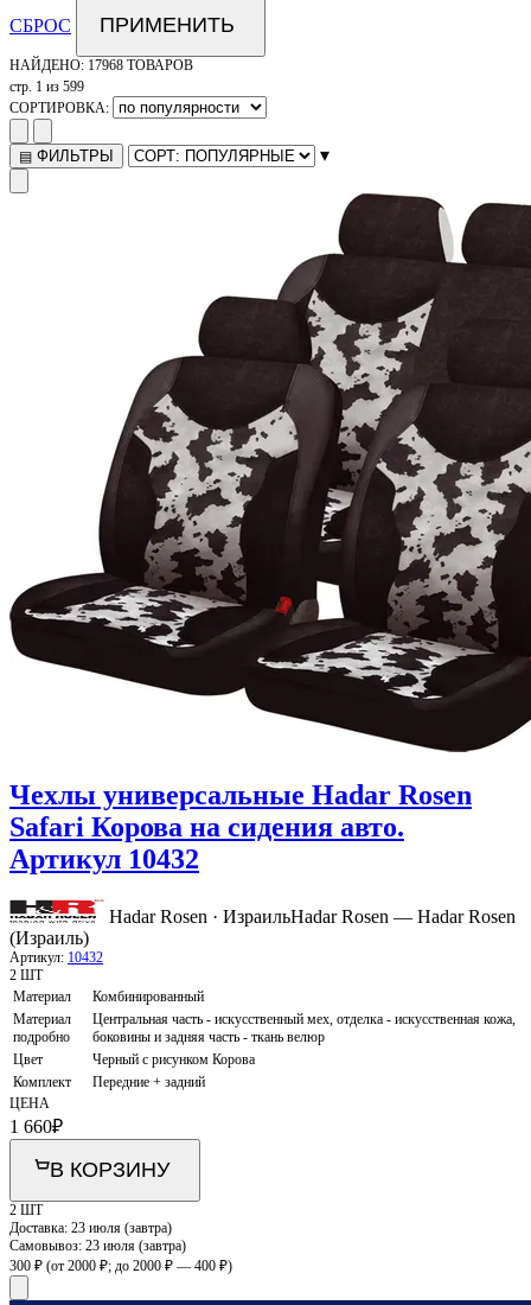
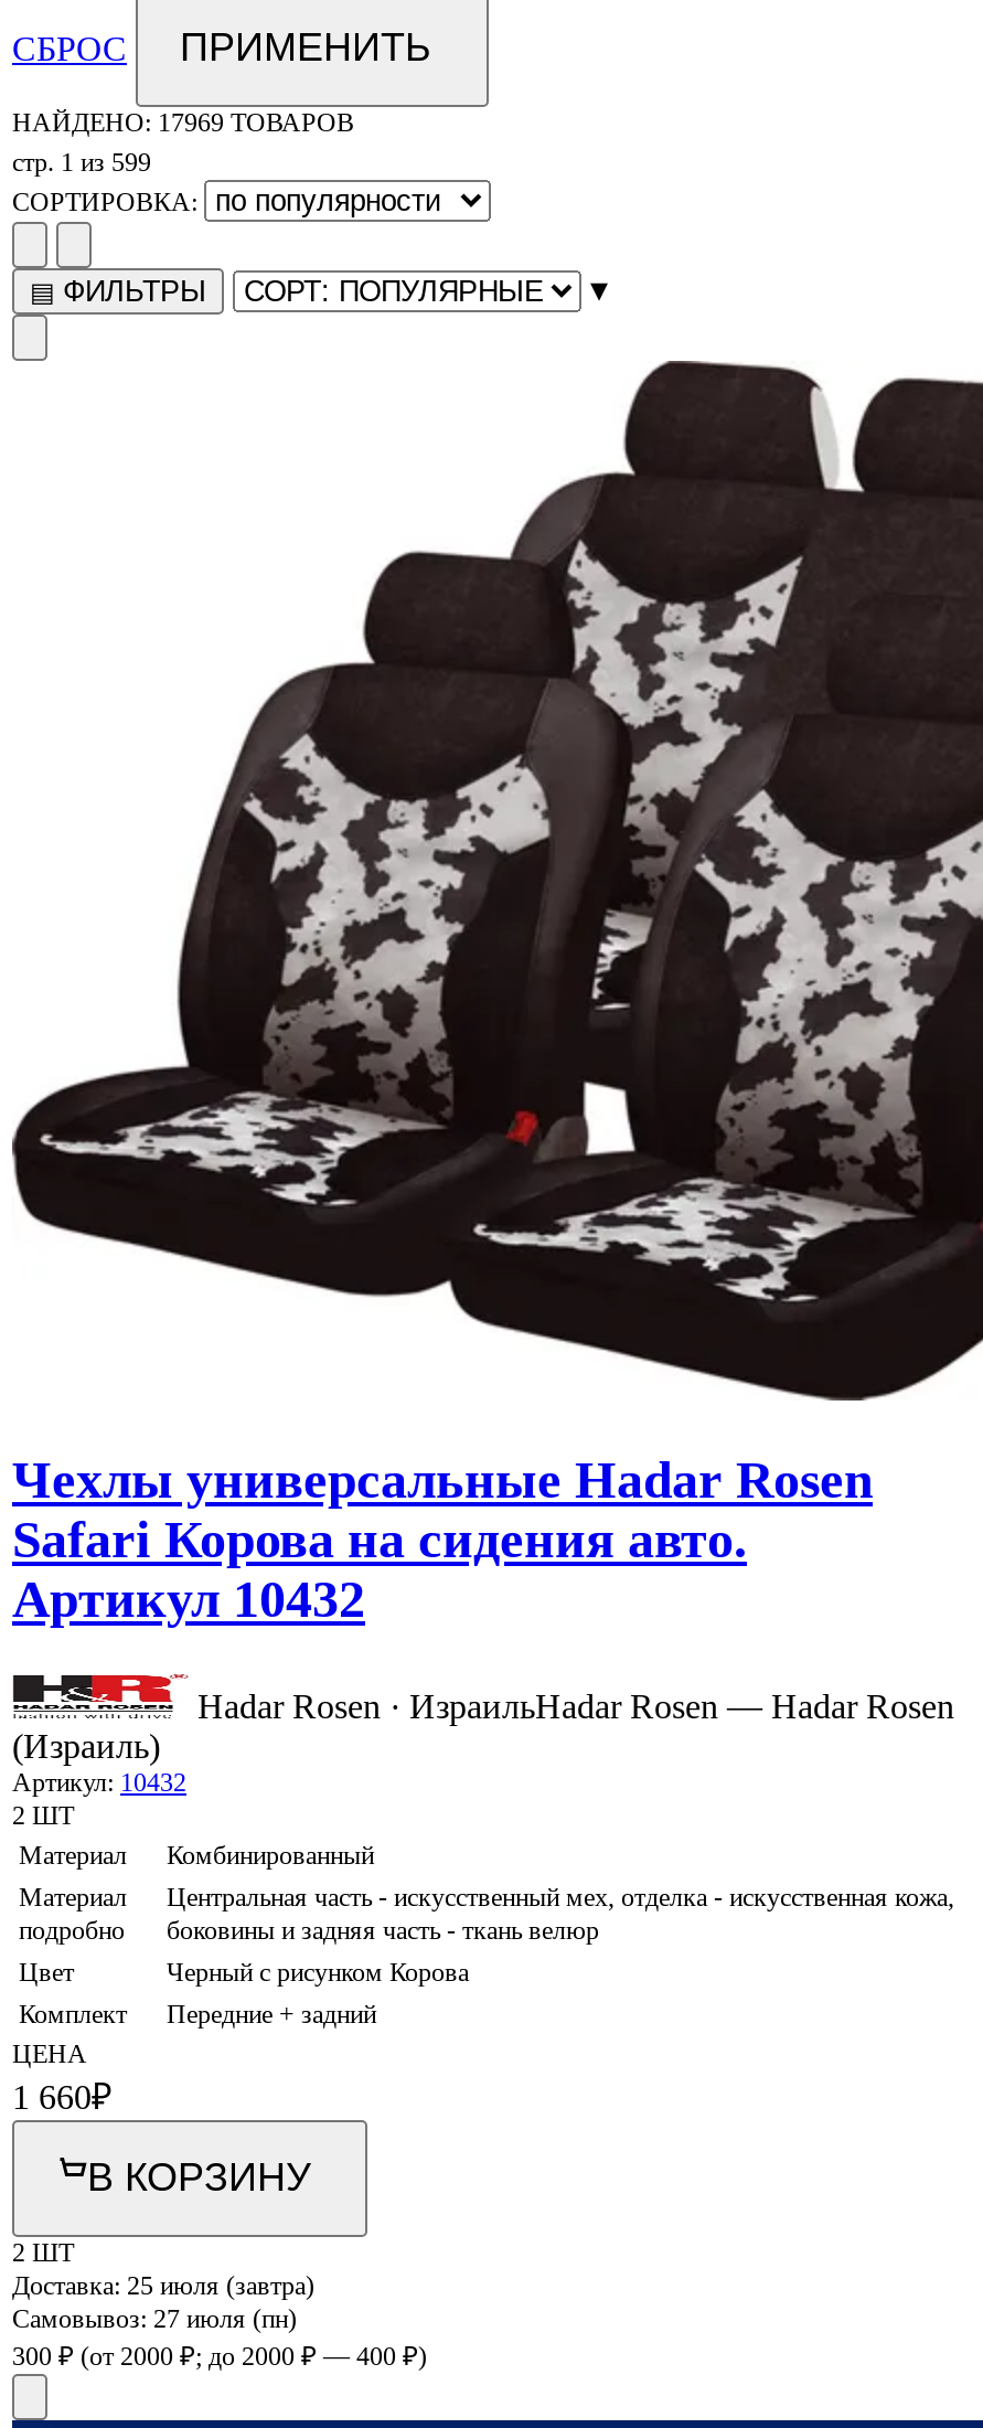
- НАЙДЕНО: 17968 ТОВАРОВ
+ НАЙДЕНО: 17969 ТОВАРОВ

- Доставка: 23 июля (завтра)
+ Доставка: 25 июля (завтра)

- Самовывоз: 23 июля (завтра)
+ Самовывоз: 27 июля (пн)
